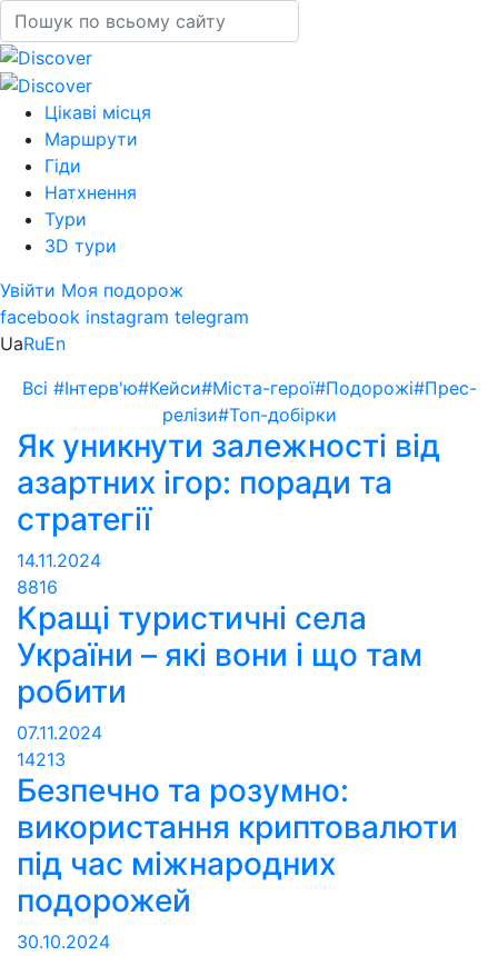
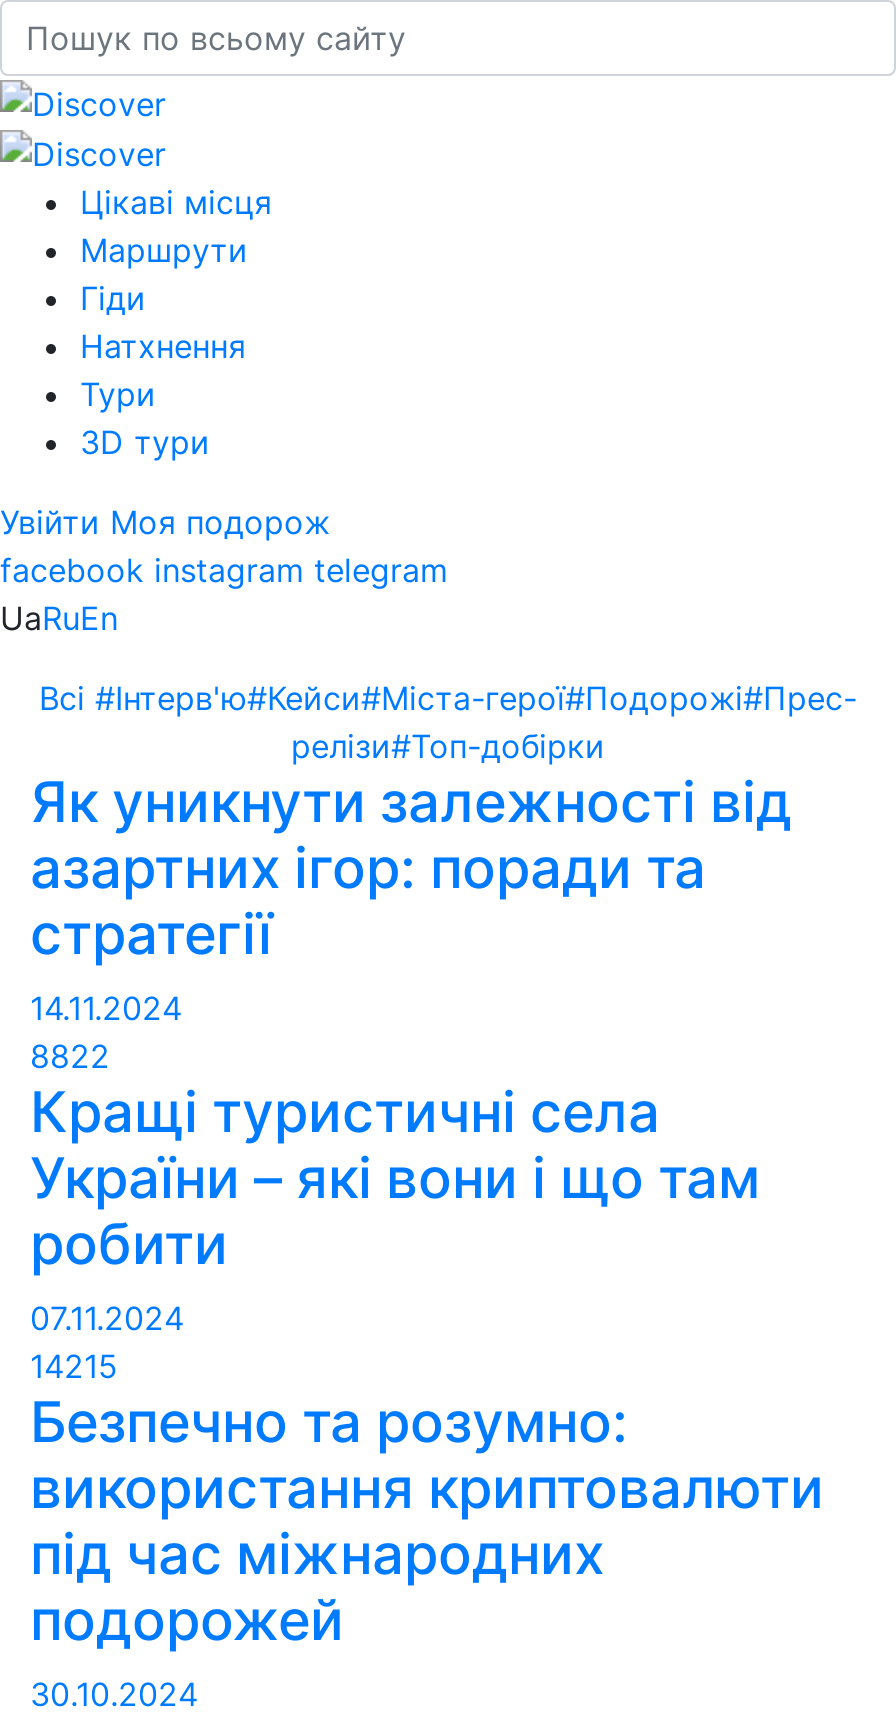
- 8816
+ 8822

- 14213
+ 14215
